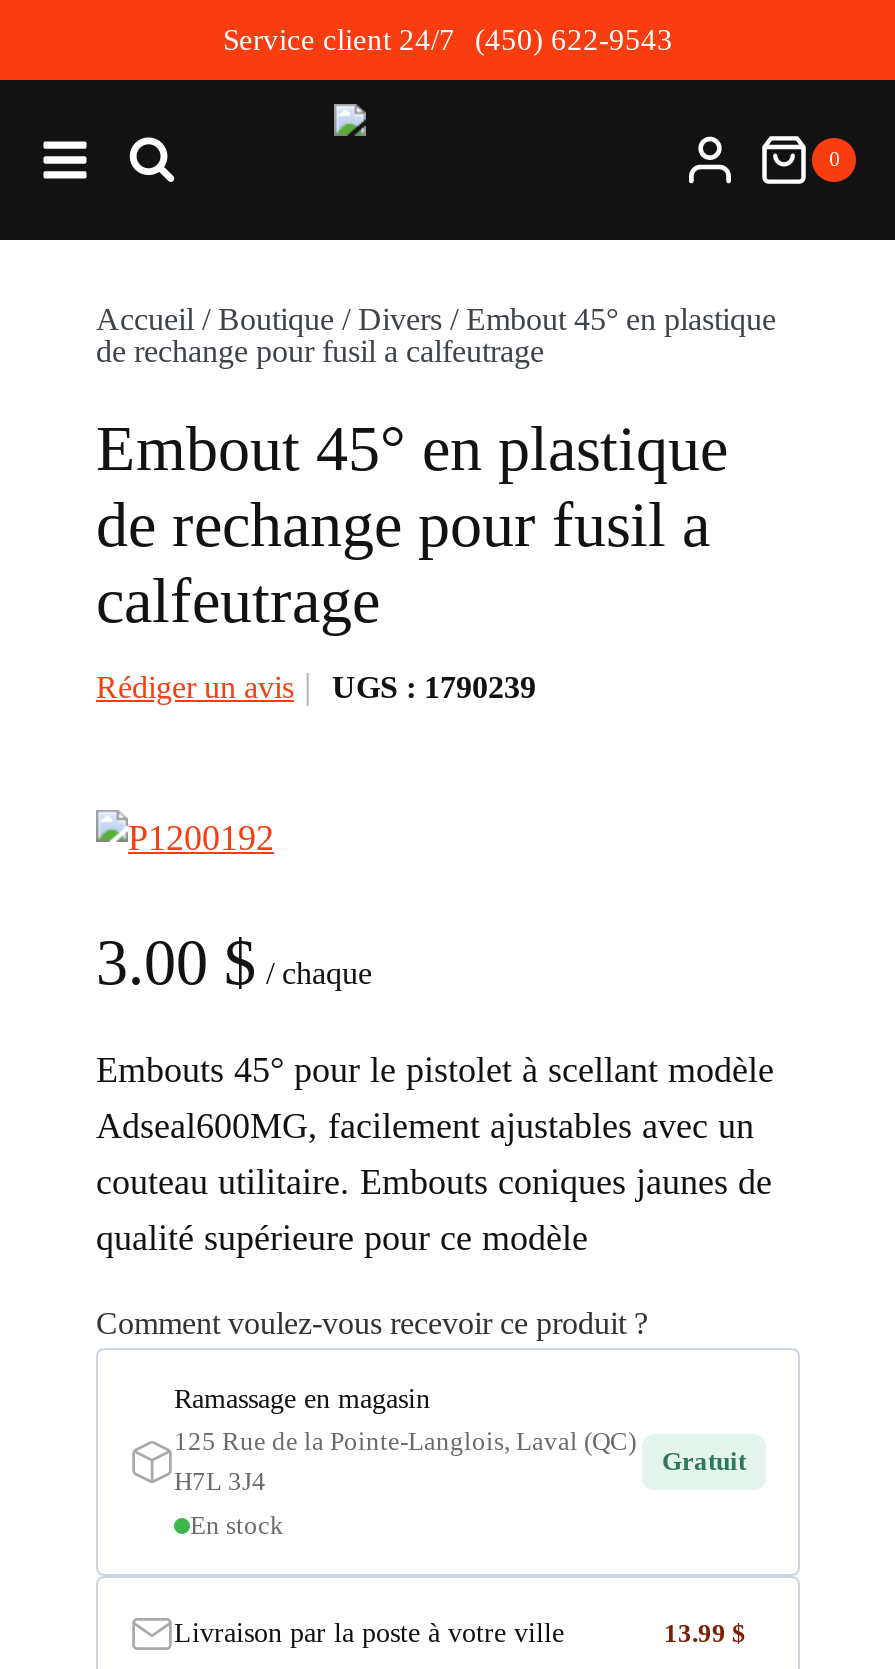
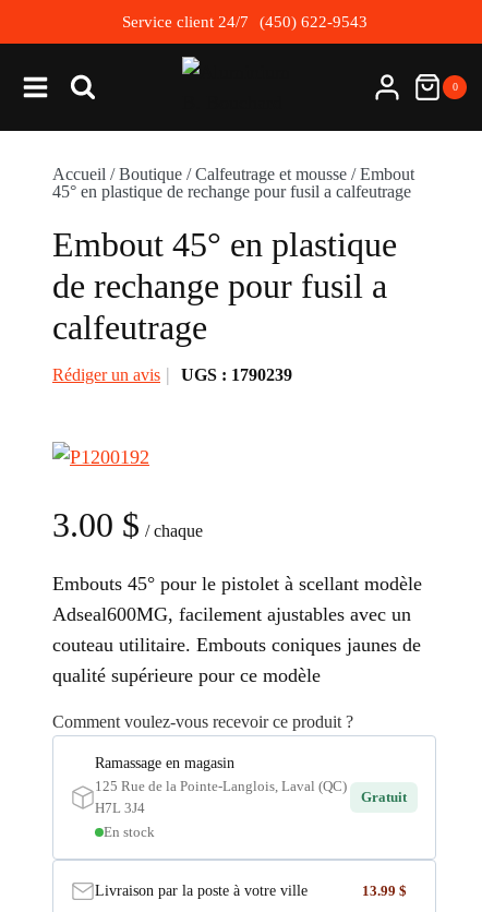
- Accueil / Boutique / Divers / Embout 45° en plastique
- de rechange pour fusil a calfeutrage
+ Accueil / Boutique / Calfeutrage et mousse / Embout
+ 45° en plastique de rechange pour fusil a calfeutrage
